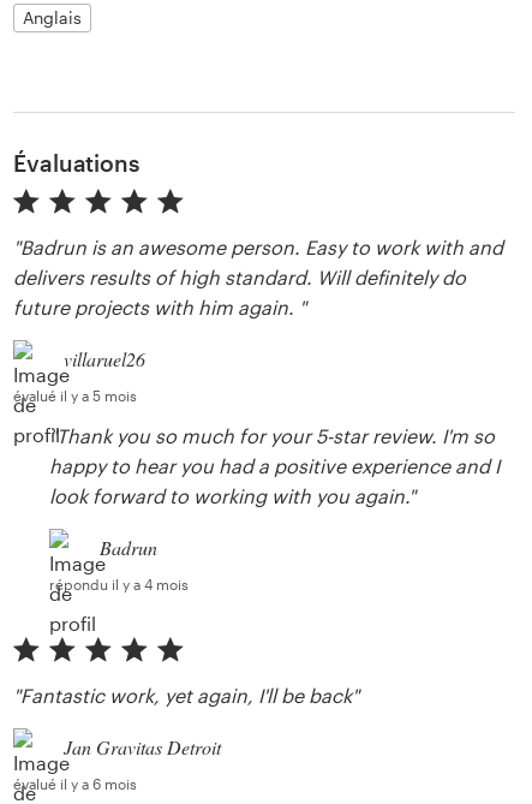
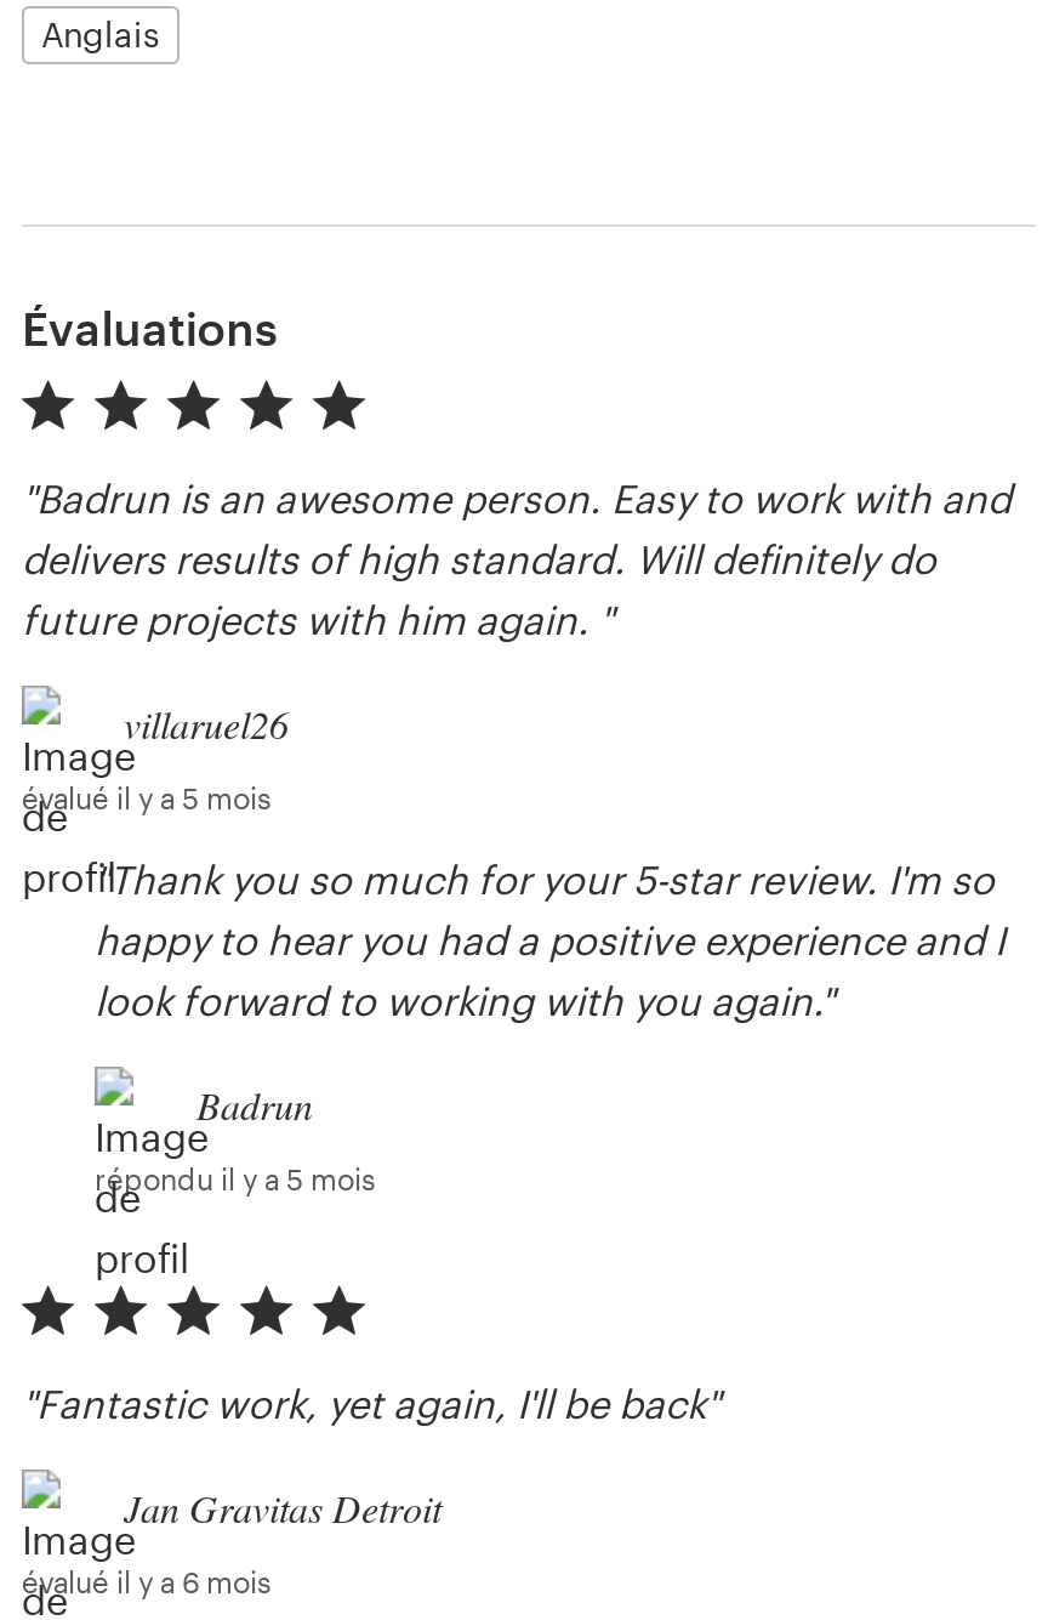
- répondu il y a 4 mois
+ répondu il y a 5 mois
